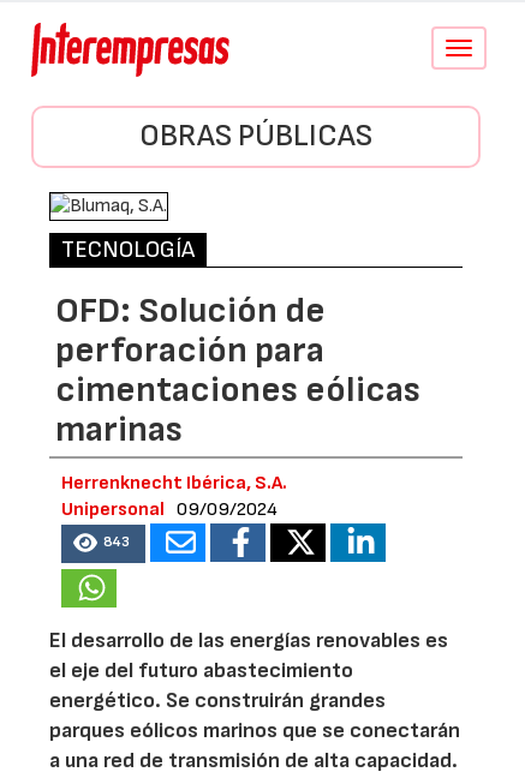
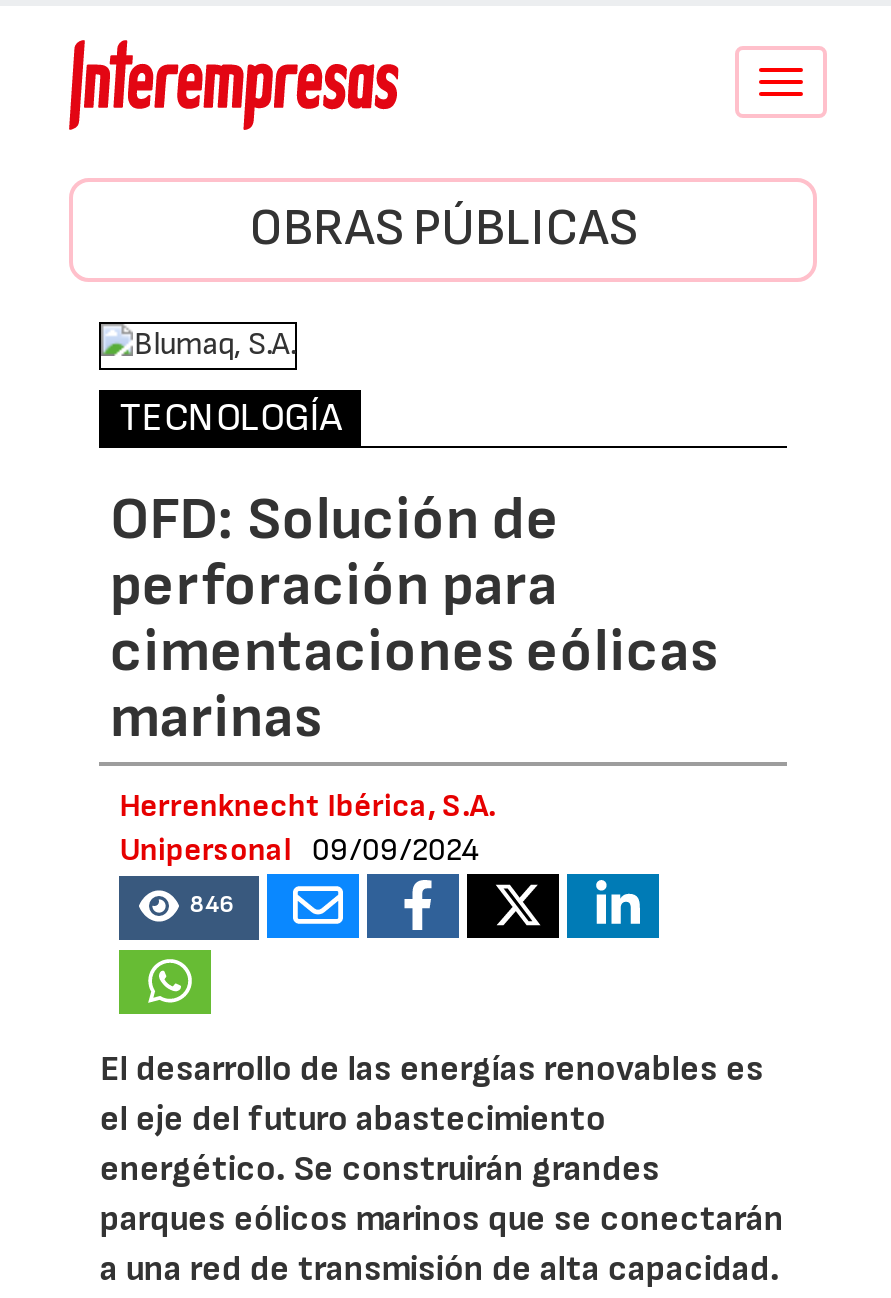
- 843
+ 846
